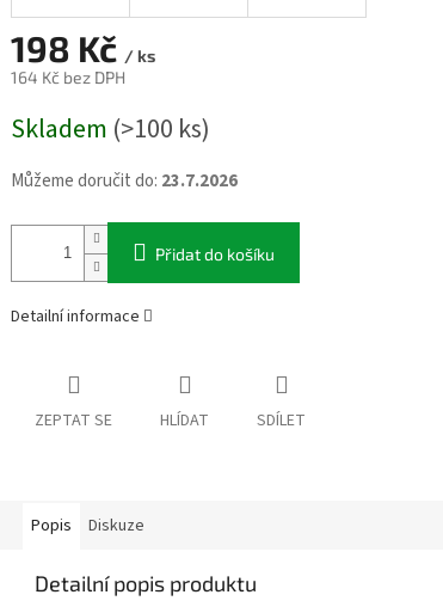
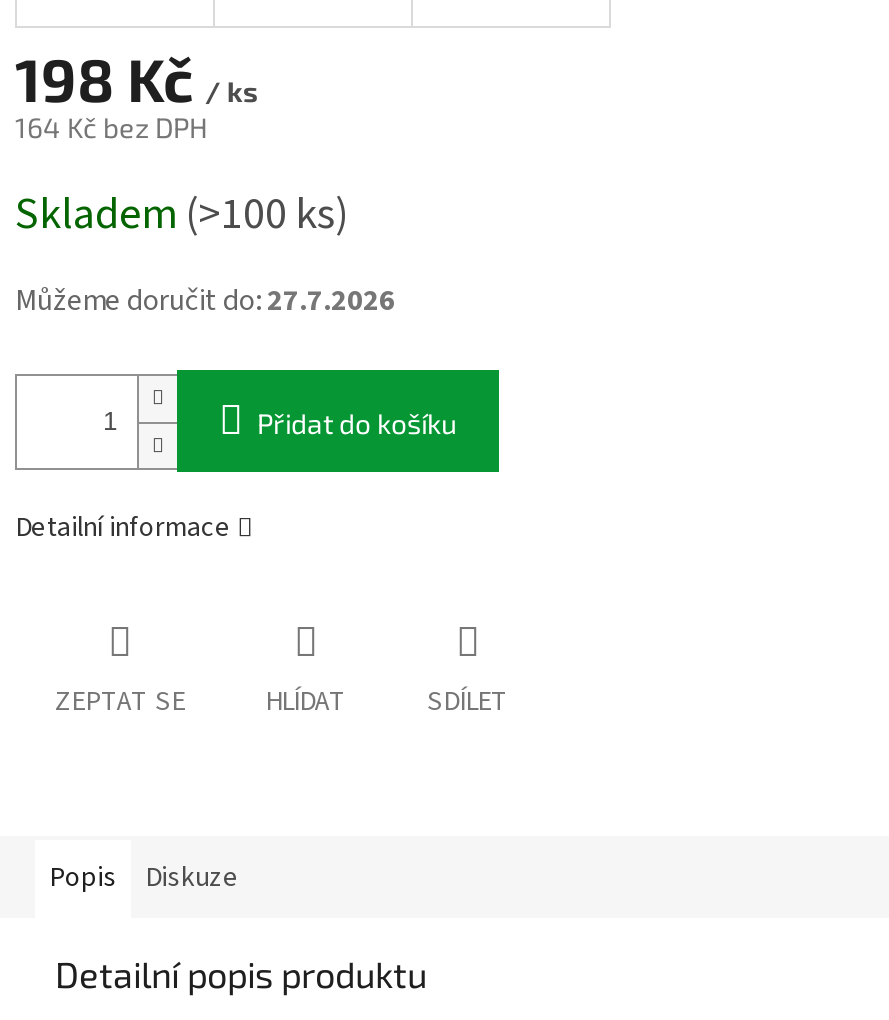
- Můžeme doručit do: 23.7.2026
+ Můžeme doručit do: 27.7.2026
